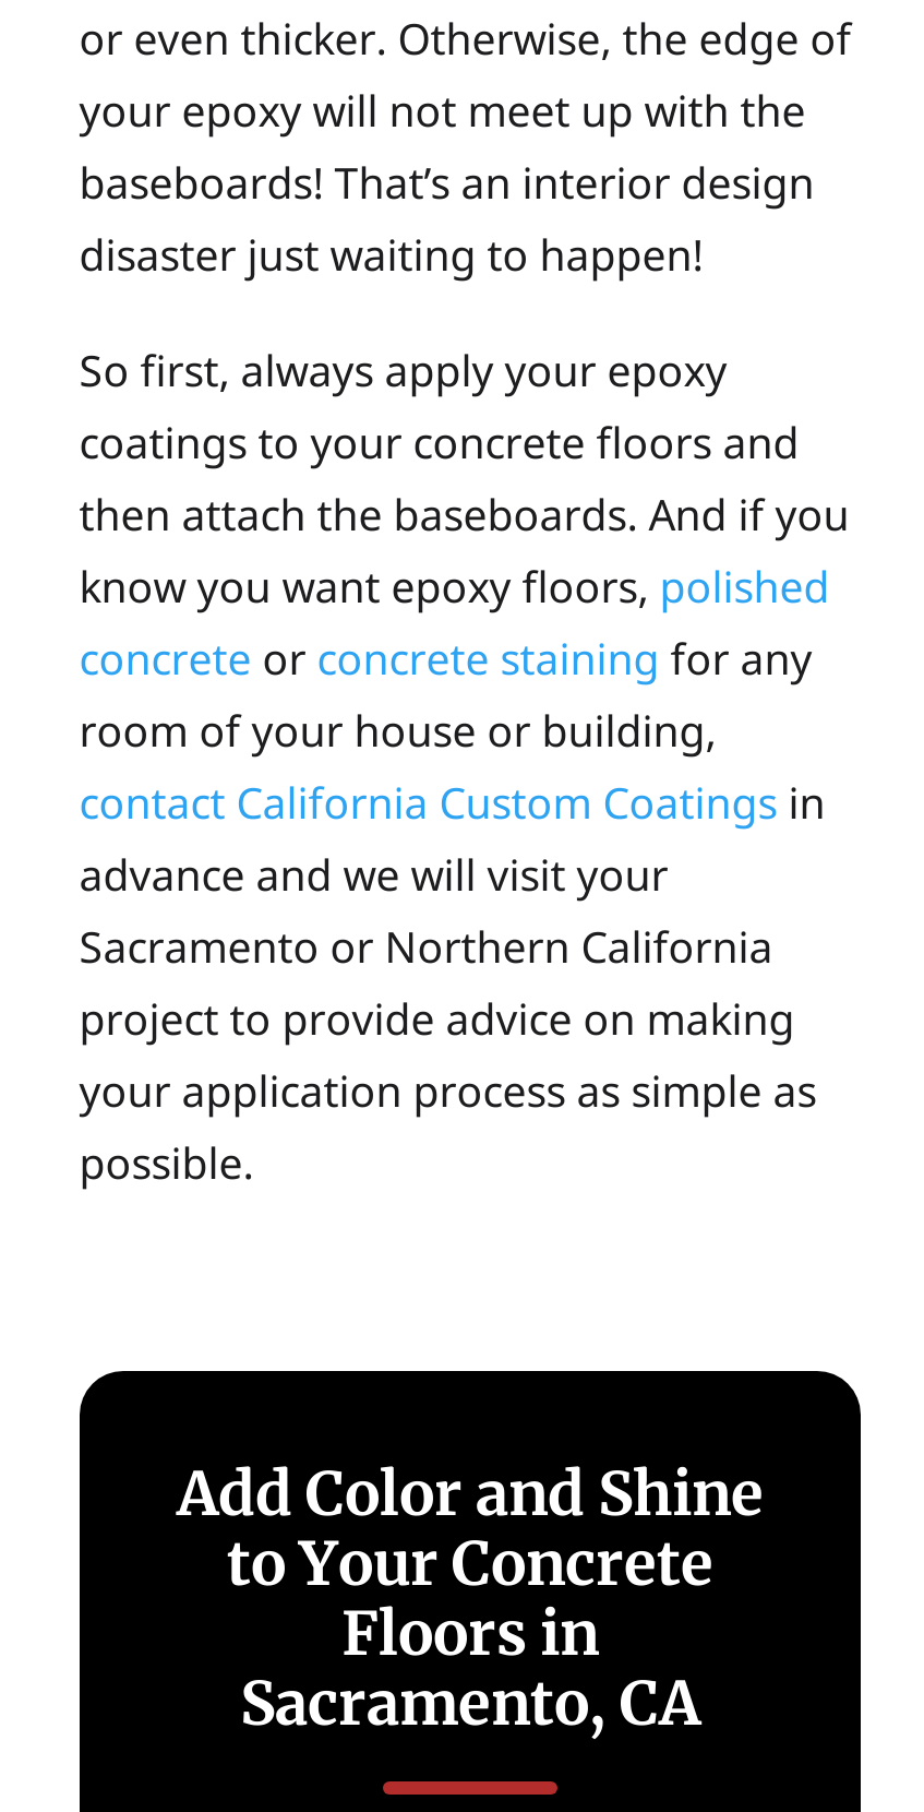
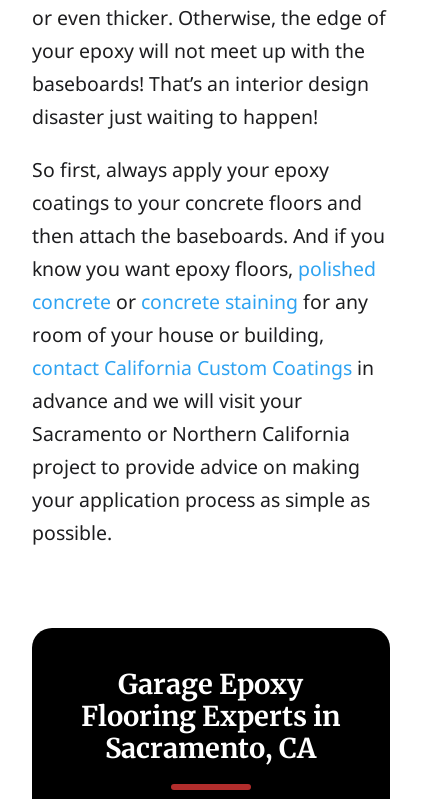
- Add Color and Shine
- to Your Concrete
- Floors in
+ Garage Epoxy
+ Flooring Experts in
